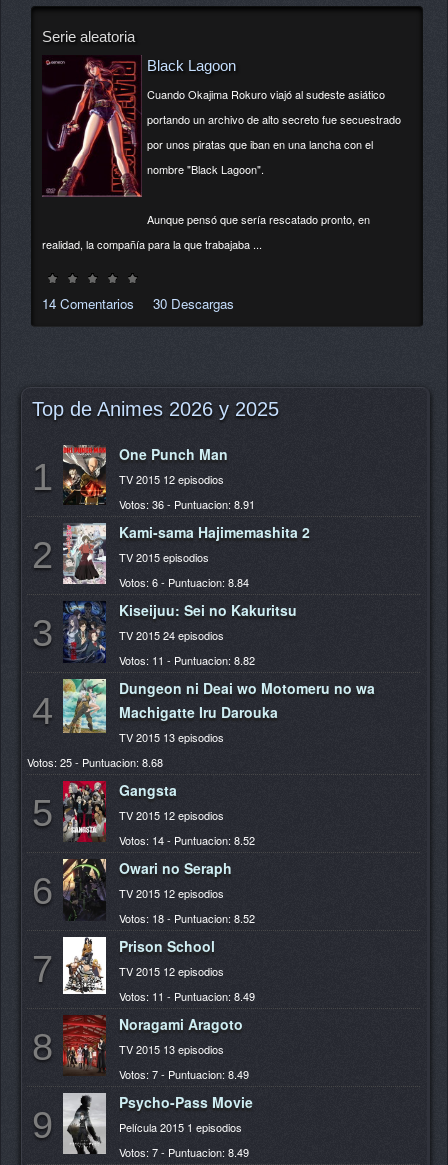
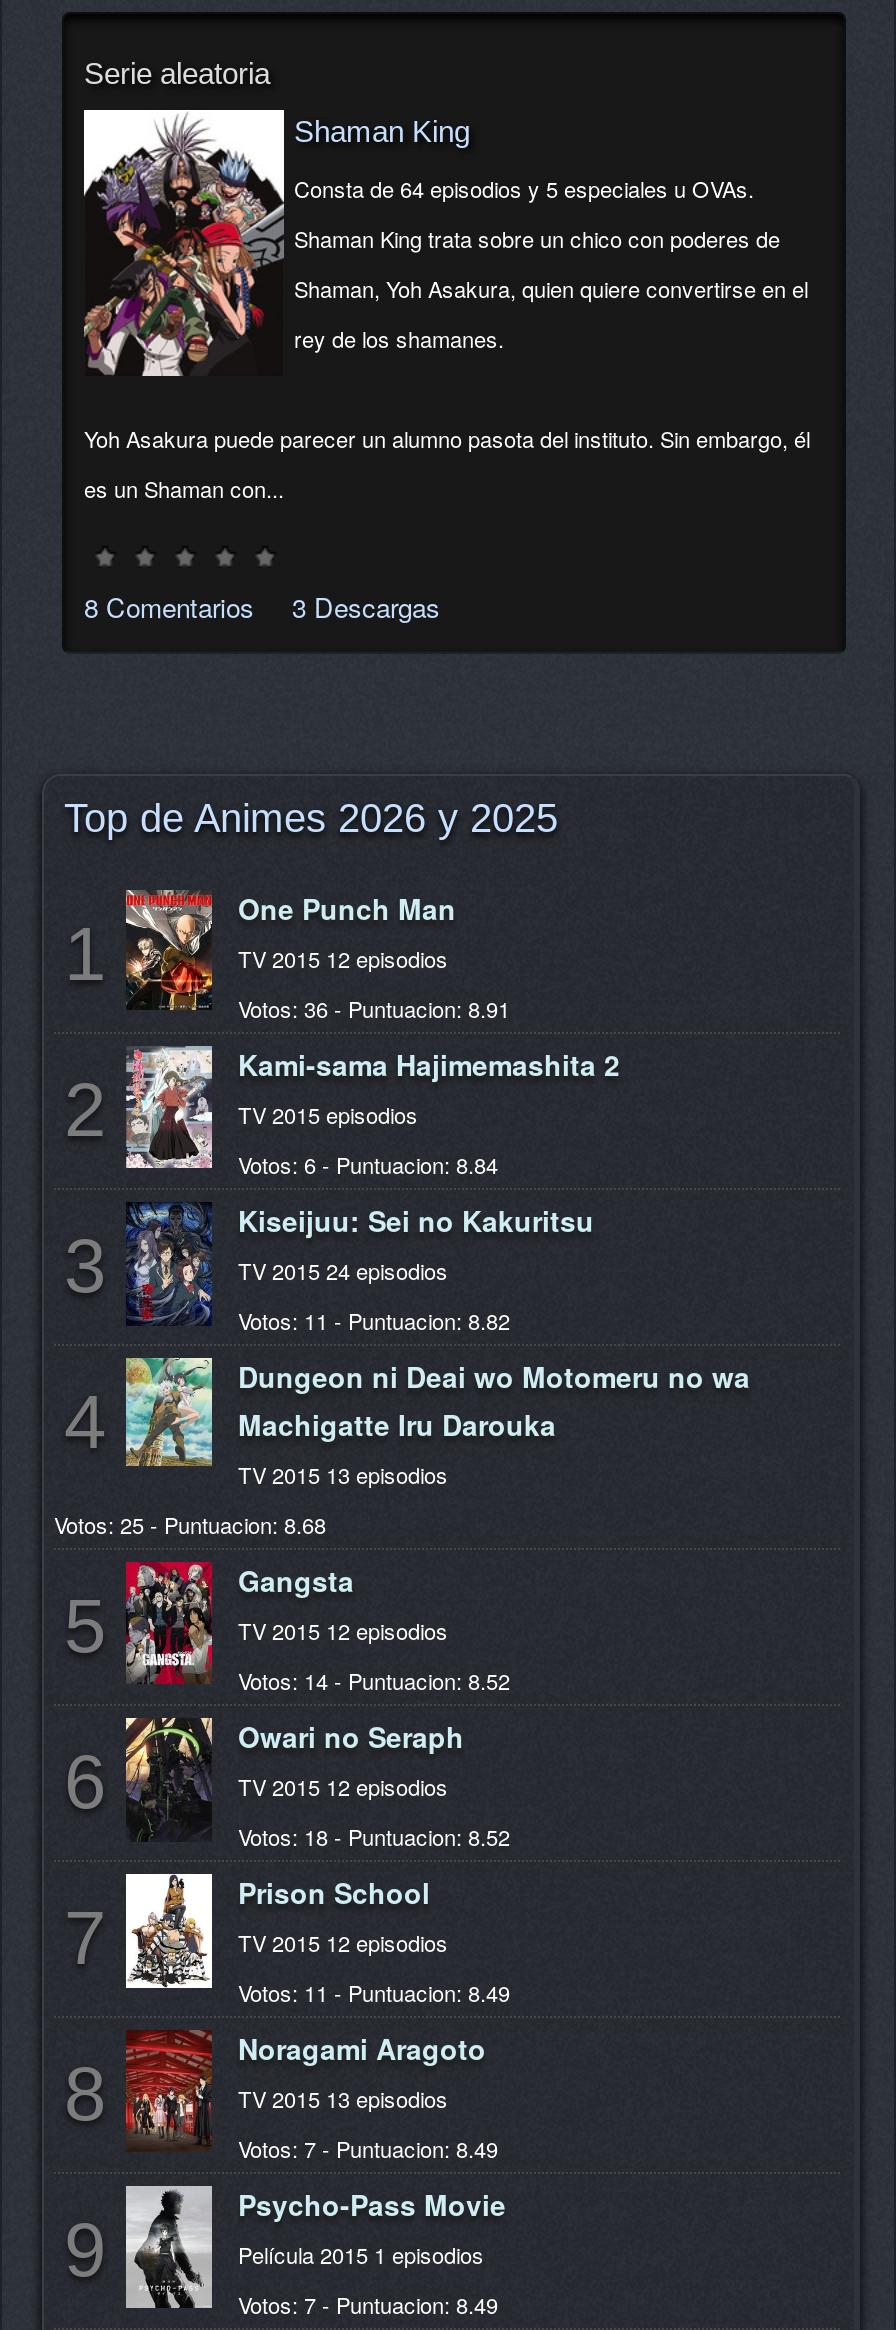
- [image]
- Black Lagoon
+ [image]
+ Shaman King

- Cuando Okajima Rokuro viajó al sudeste asiático
+ Consta de 64 episodios y 5 especiales u OVAs.

- portando un archivo de alto secreto fue secuestrado
+ Shaman King trata sobre un chico con poderes de

- por unos piratas que iban en una lancha con el
+ Shaman, Yoh Asakura, quien quiere convertirse en el

- nombre "Black Lagoon".
+ rey de los shamanes.

- Aunque pensó que sería rescatado pronto, en
+ Yoh Asakura puede parecer un alumno pasota del instituto. Sin embargo, él

- realidad, la compañía para la que trabajaba ...
+ es un Shaman con...

- 14 Comentarios
- 30 Descargas
+ 8 Comentarios
+ 3 Descargas
